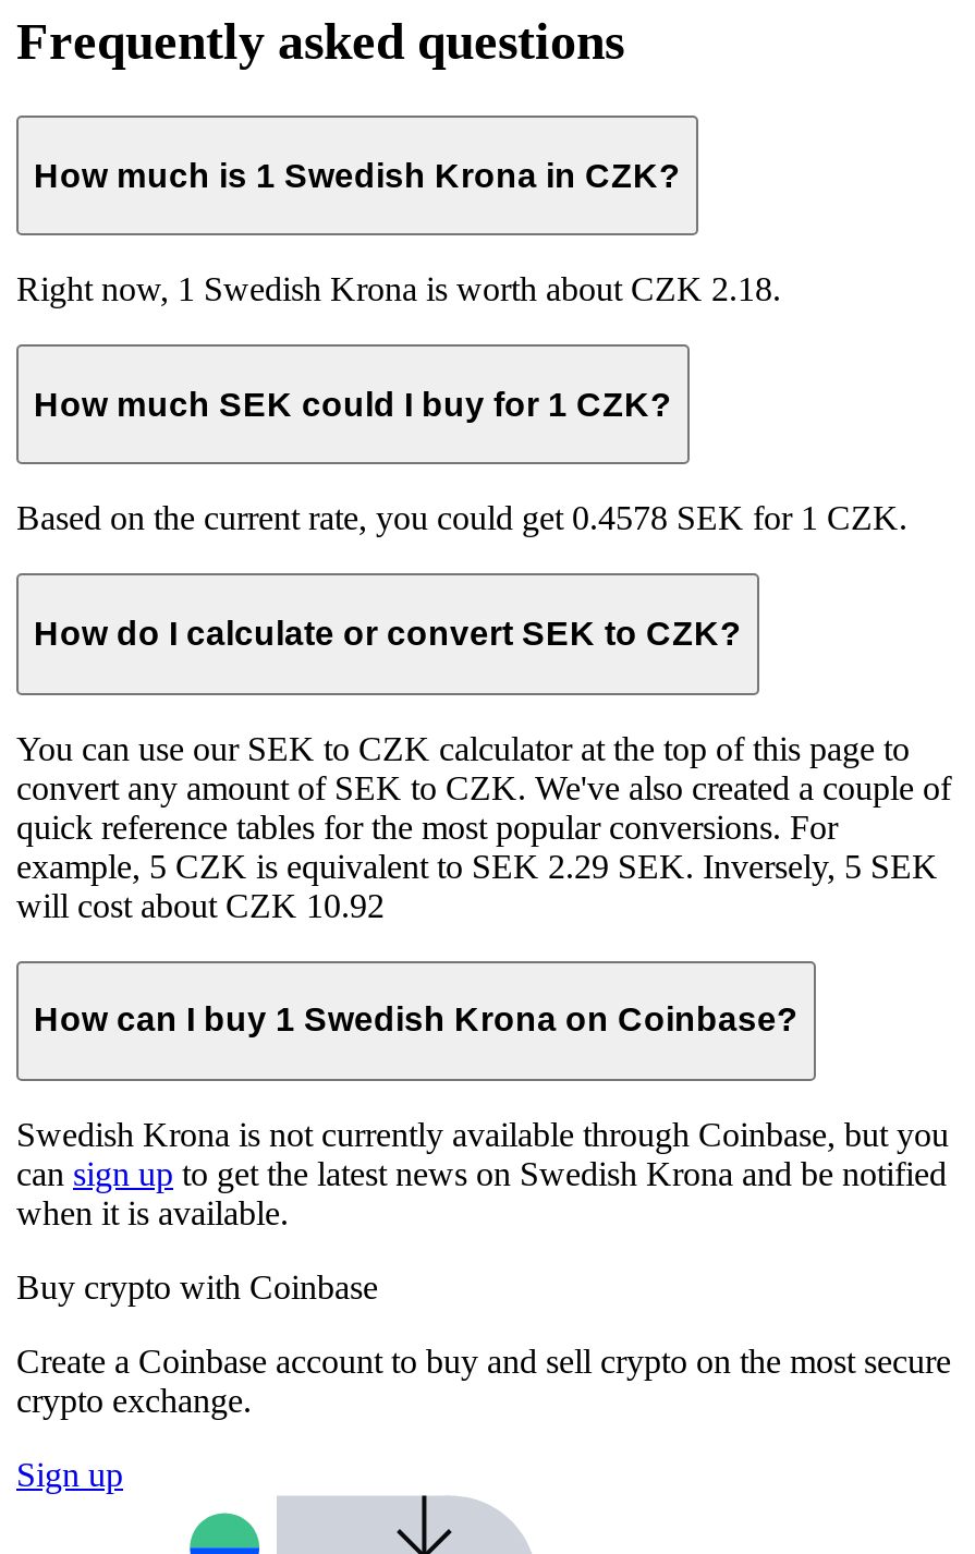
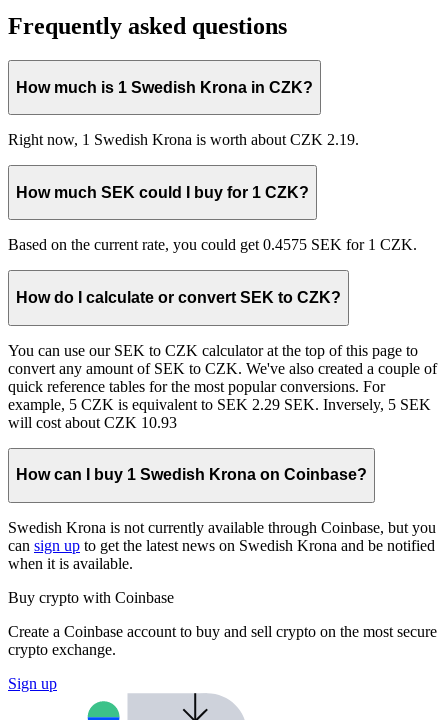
- Right now, 1 Swedish Krona is worth about CZK 2.18.
+ Right now, 1 Swedish Krona is worth about CZK 2.19.

- Based on the current rate, you could get 0.4578 SEK for 1 CZK.
+ Based on the current rate, you could get 0.4575 SEK for 1 CZK.

- will cost about CZK 10.92
+ will cost about CZK 10.93
